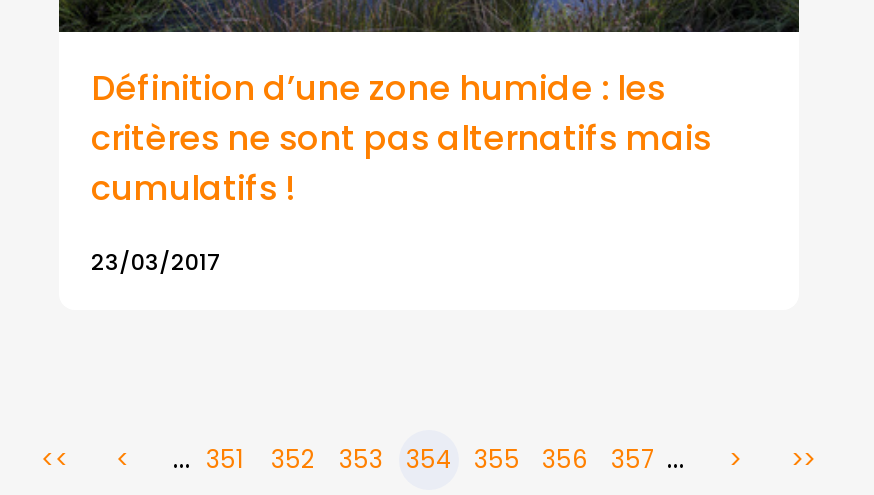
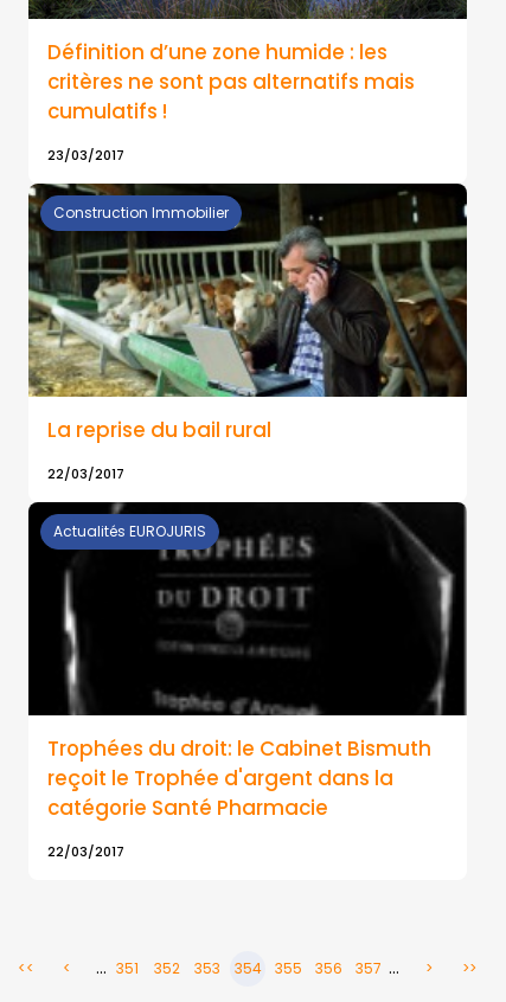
+ [image]
+ Construction Immobilier

+ [image]
+ Actualités EUROJURIS

+ La reprise du bail rural
+ 22/03/2017

+ Trophées du droit: le Cabinet Bismuth
+ reçoit le Trophée d'argent dans la
+ catégorie Santé Pharmacie
+ 22/03/2017
